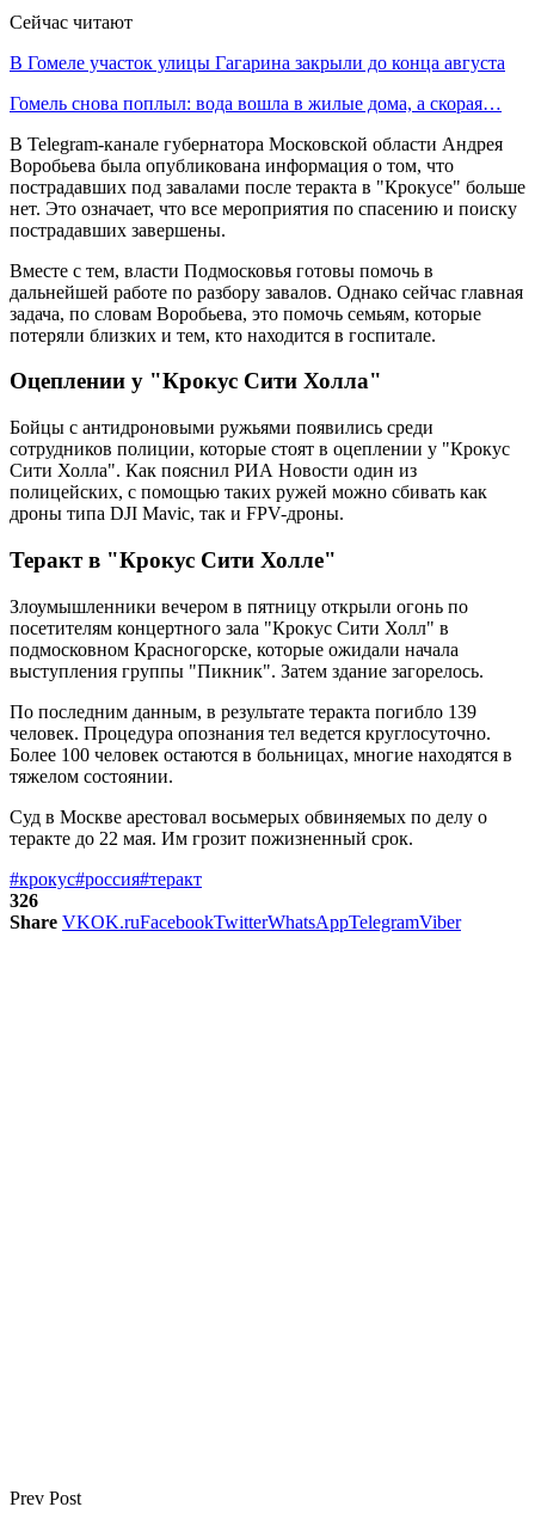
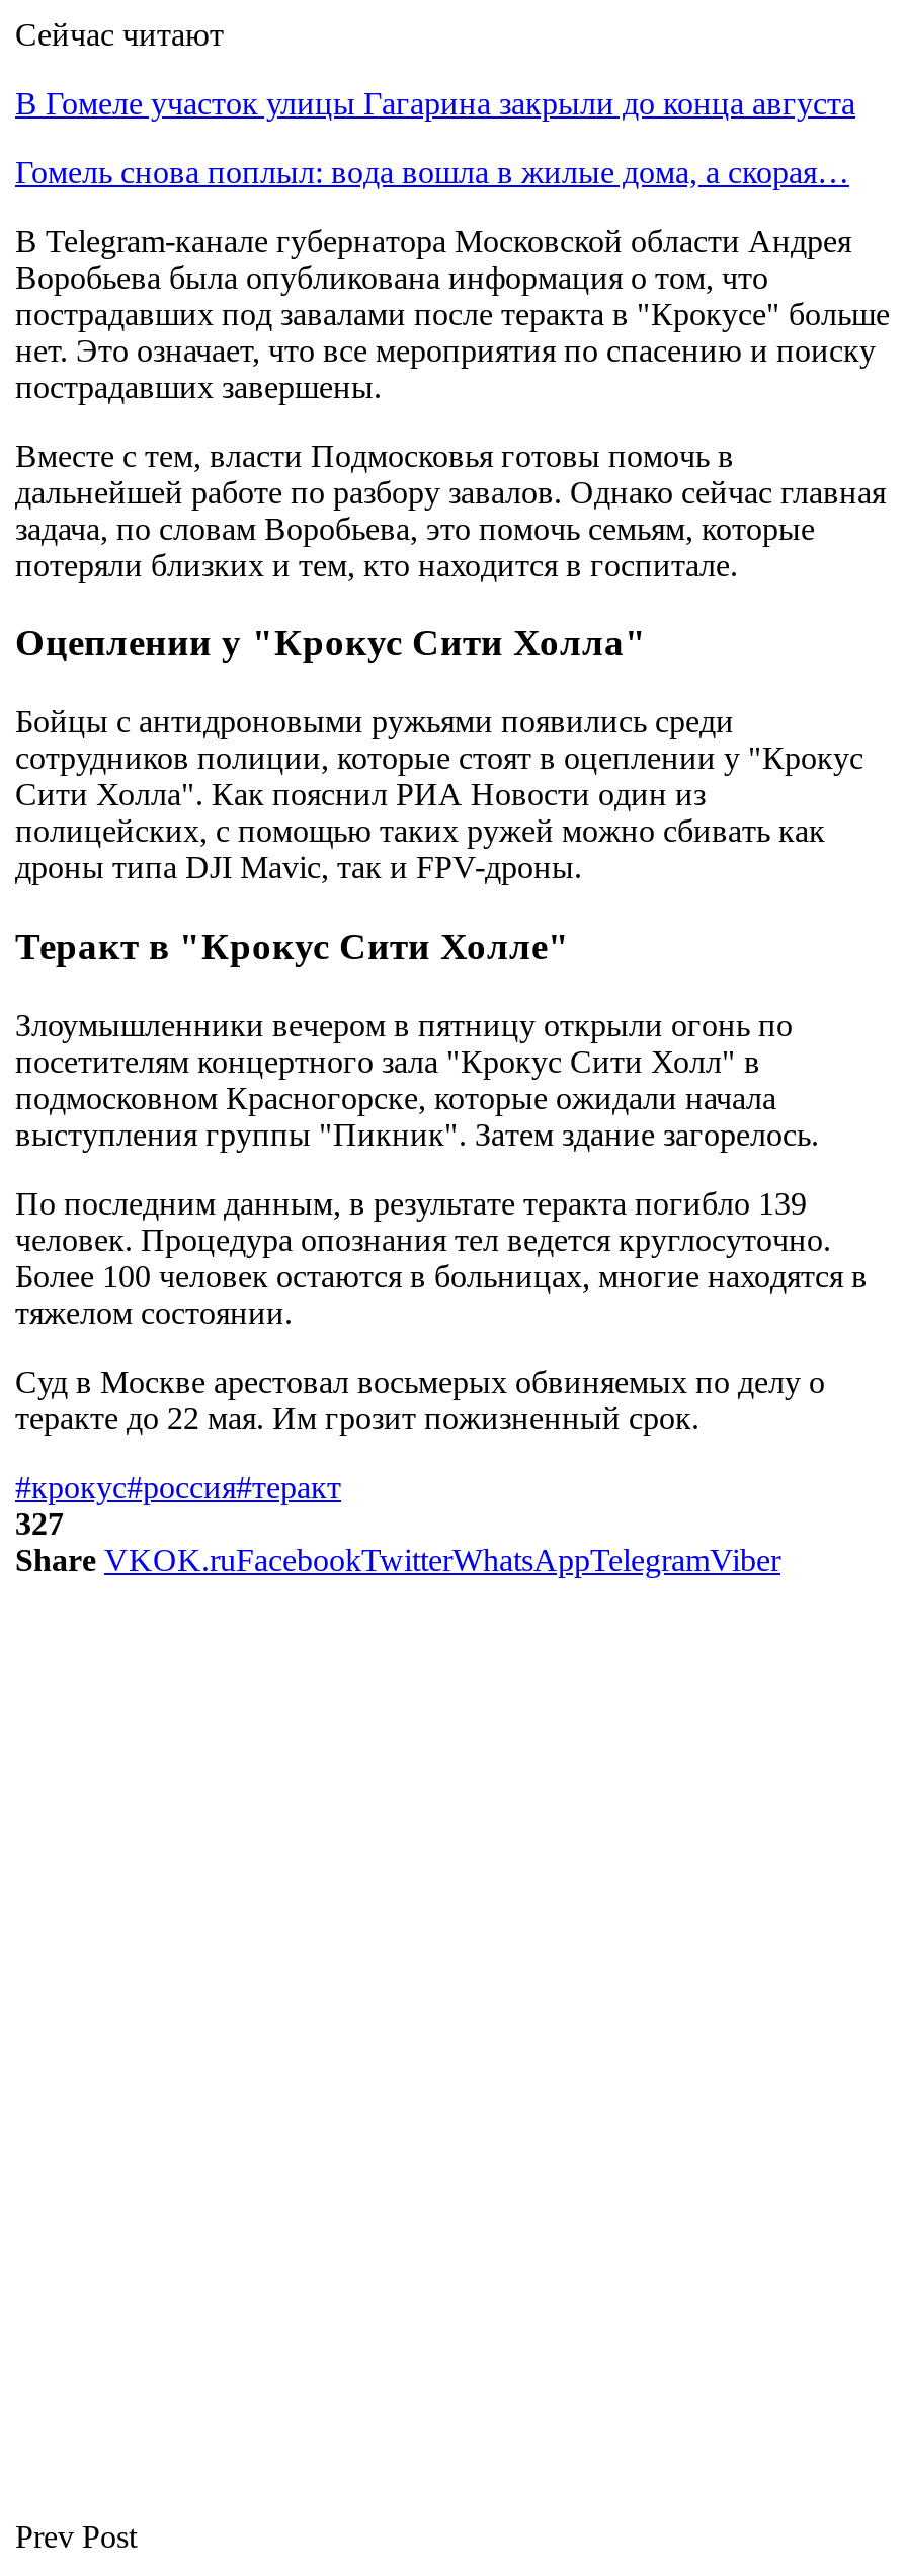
- 326
+ 327
